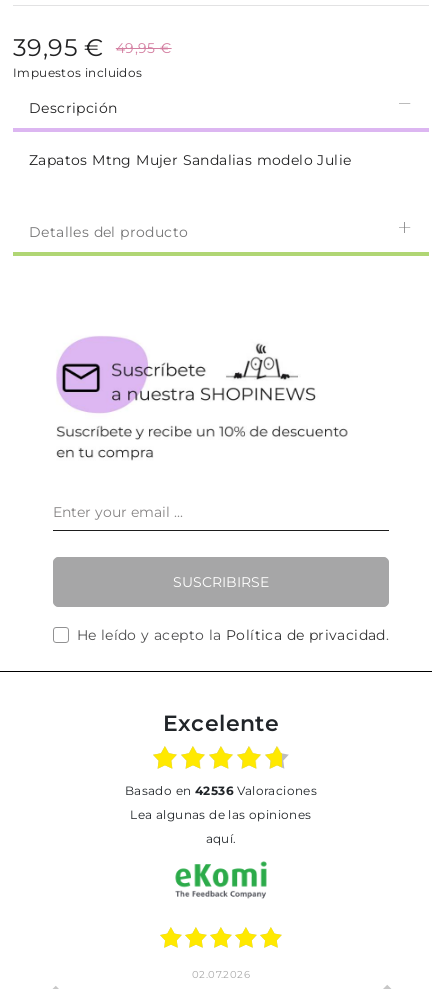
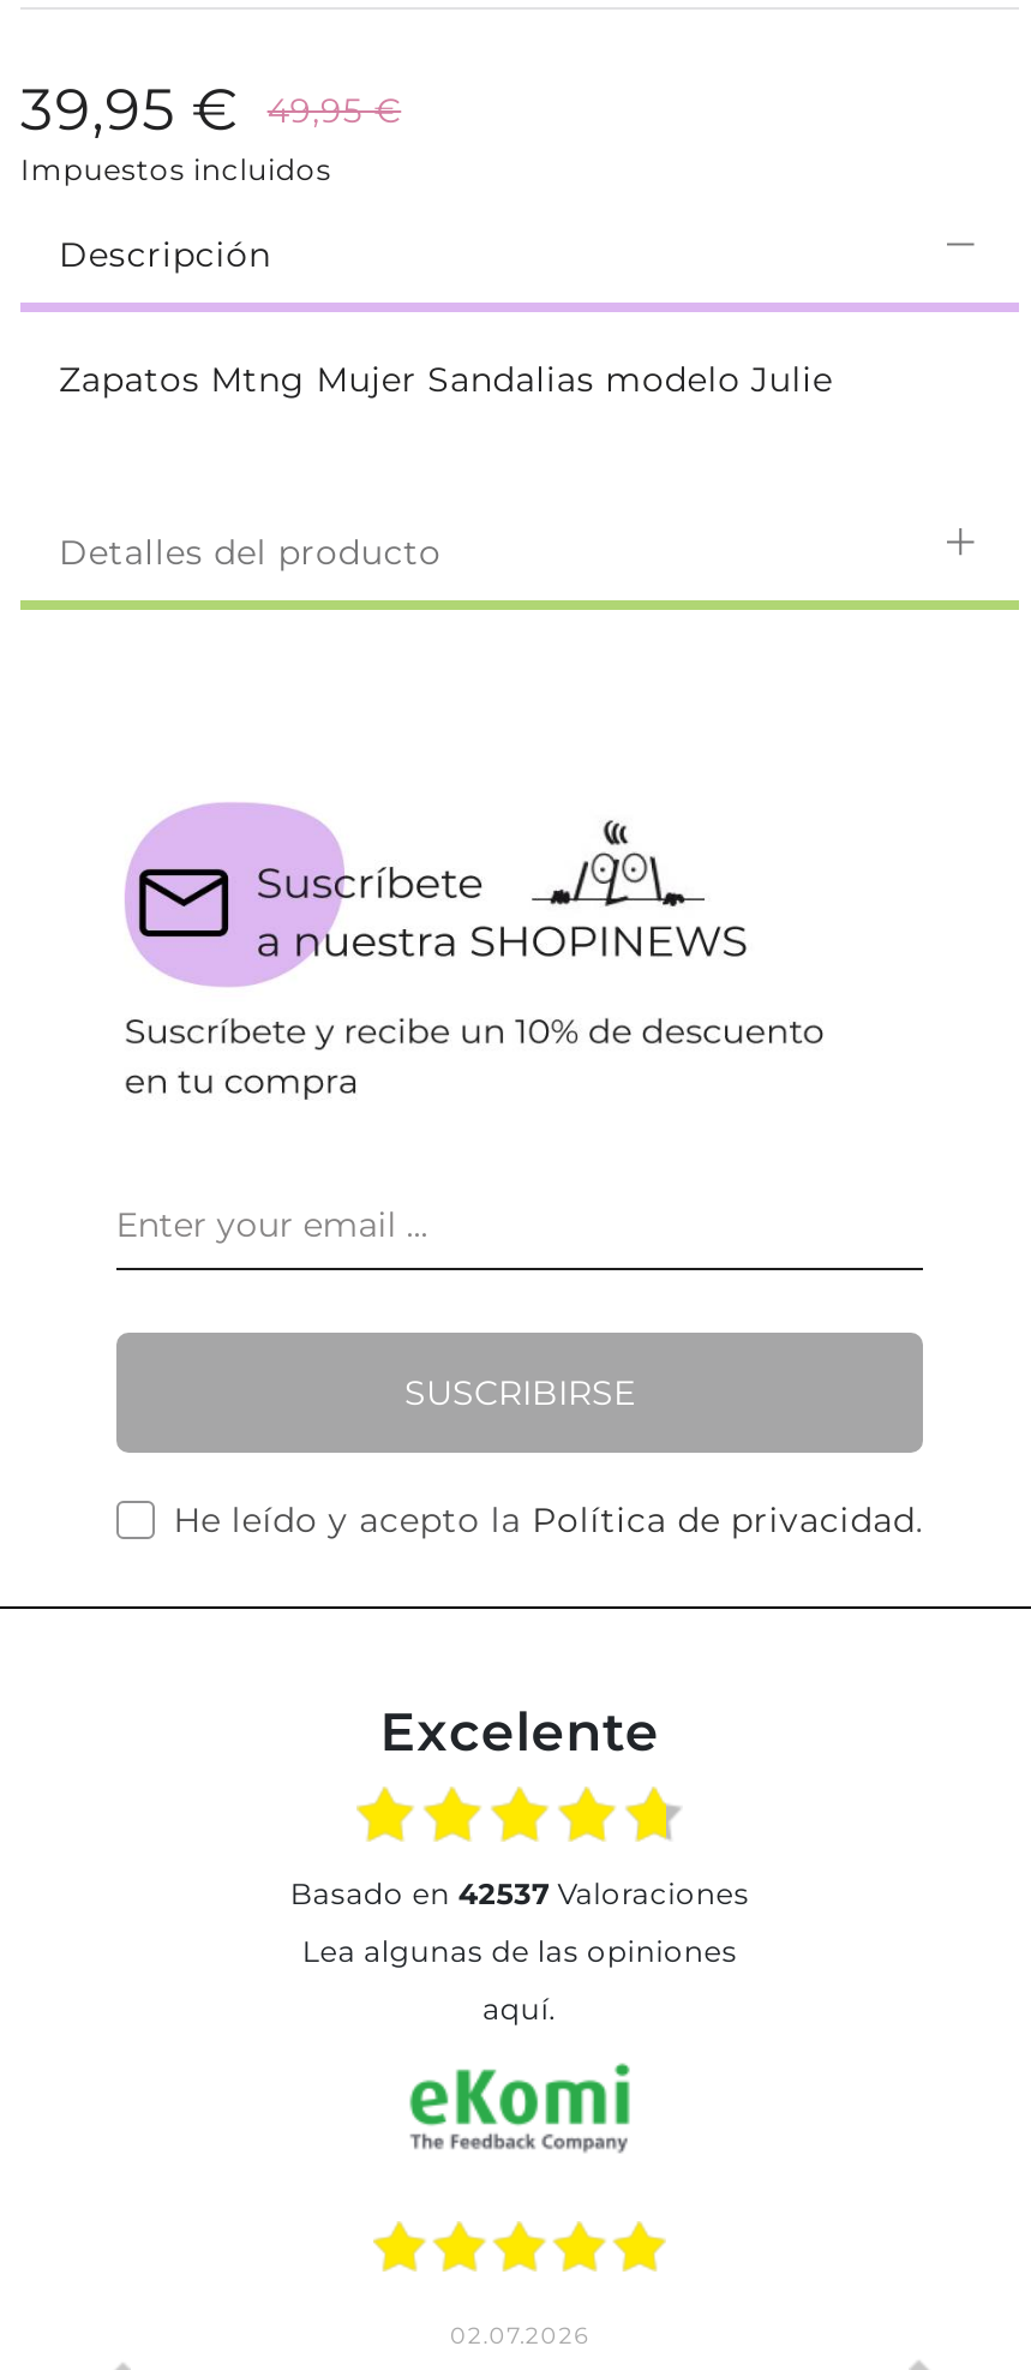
- basado en 42536 Valoraciones
+ basado en 42537 Valoraciones
